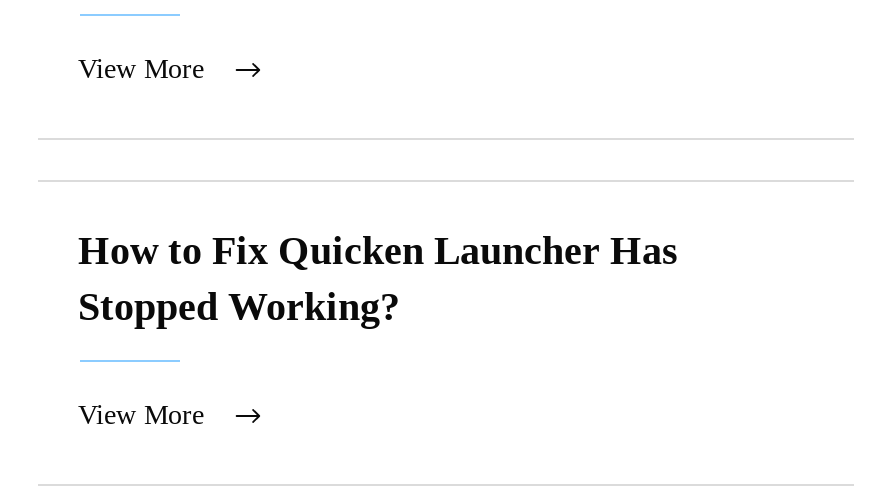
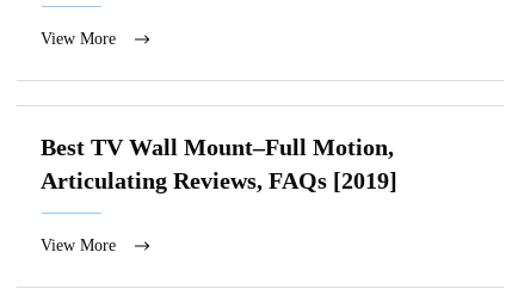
- How to Fix Quicken Launcher Has
- Stopped Working?
+ Best TV Wall Mount–Full Motion,
+ Articulating Reviews, FAQs [2019]
